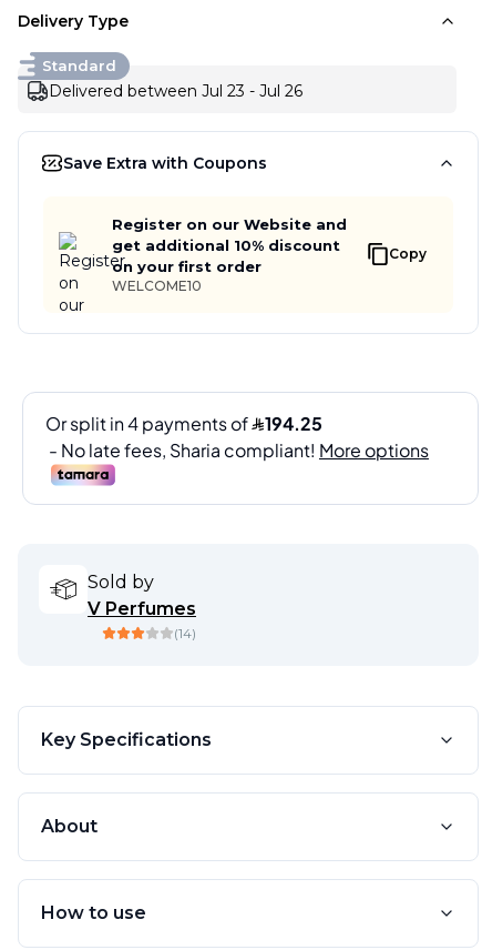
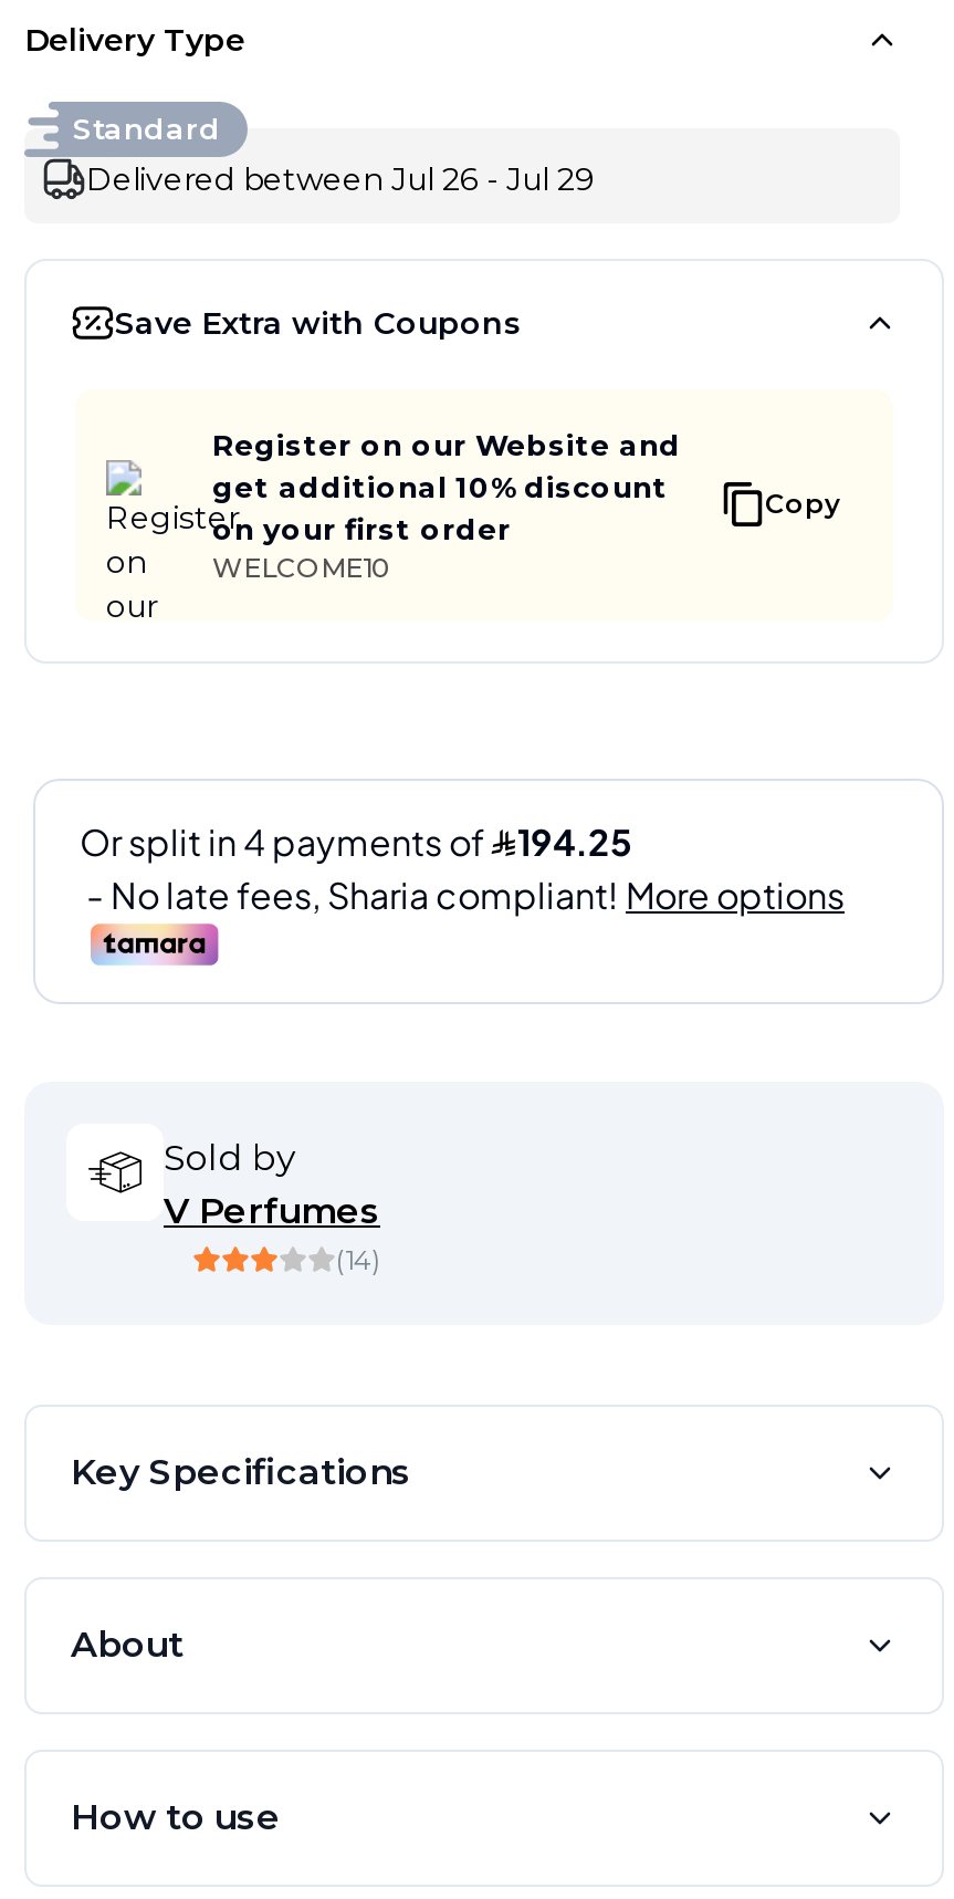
- Delivered between Jul 23 - Jul 26
+ Delivered between Jul 26 - Jul 29
